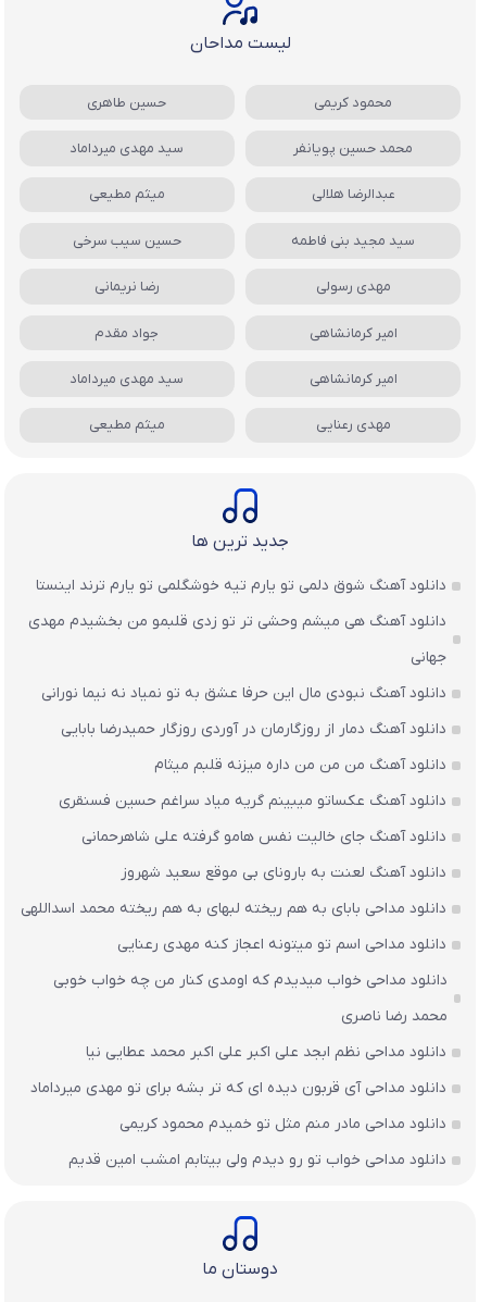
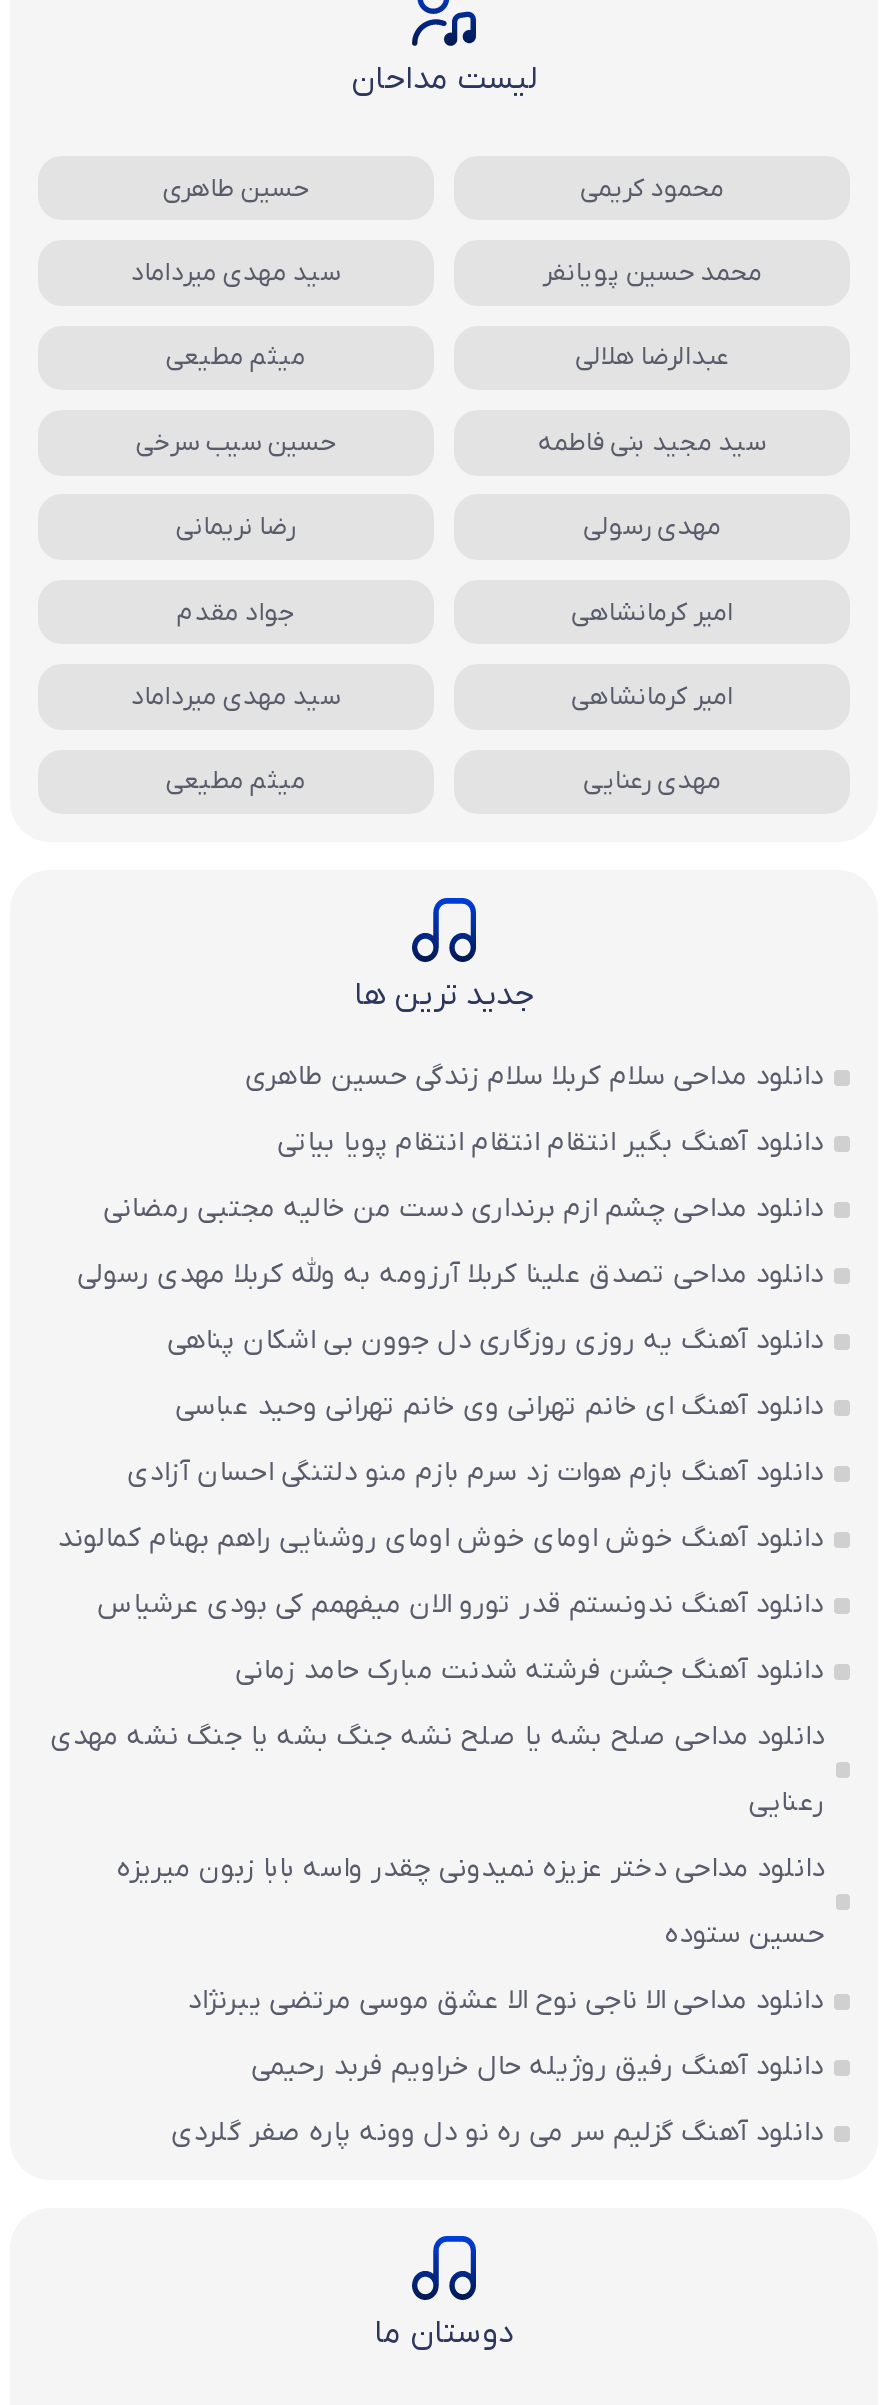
- دانلود آهنگ شوق دلمی تو یارم تیه خوشگلمی تو یارم ترند اینستا
+ دانلود مداحی سلام کربلا سلام زندگی حسین طاهری

- دانلود آهنگ هی میشم وحشی تر تو زدی قلبمو من بخشیدم مهدی
+ دانلود آهنگ بگیر انتقام انتقام انتقام پویا بیاتی

- جهانی
+ دانلود مداحی چشم ازم برنداری دست من خالیه مجتبی رمضانی

- دانلود آهنگ نبودی مال این حرفا عشق به تو نمیاد نه نیما نورانی
+ دانلود مداحی تصدق علینا کربلا آرزومه به ولله کربلا مهدی رسولی

- دانلود آهنگ دمار از روزگارمان در آوردی روزگار حمیدرضا بابایی
+ دانلود آهنگ یه روزی روزگاری دل جوون بی اشکان پناهی

- دانلود آهنگ من من من داره میزنه قلبم میثام
+ دانلود آهنگ ای خانم تهرانی وی خانم تهرانی وحید عباسی

- دانلود آهنگ عکساتو میبینم گریه میاد سراغم حسین فسنقری
+ دانلود آهنگ بازم هوات زد سرم بازم منو دلتنگی احسان آزادی

- دانلود آهنگ جای خالیت نفس هامو گرفته علی شاهرحمانی
+ دانلود آهنگ خوش اومای خوش اومای روشنایی راهم بهنام کمالوند

- دانلود آهنگ لعنت به بارونای بی‌ موقع سعید شهروز
+ دانلود آهنگ ندونستم قدر تورو الان میفهمم کی بودی عرشیاس

- دانلود مداحی بابای به هم ریخته لبهای به هم ریخته محمد اسداللهی
+ دانلود آهنگ جشن فرشته شدنت مبارک حامد زمانی

- دانلود مداحی اسم تو میتونه اعجاز کنه مهدی رعنایی
+ دانلود مداحی صلح بشه یا صلح نشه جنگ بشه یا جنگ نشه مهدی

- دانلود مداحی خواب میدیدم که اومدی کنار من چه خواب خوبی
+ رعنایی

- محمد رضا ناصری
+ دانلود مداحی دختر عزیزه نمیدونی چقدر واسه بابا زبون میریزه

- دانلود مداحی نظم ابجد علی اکبر علی اکبر محمد عطایی نیا
+ حسین ستوده

- دانلود مداحی آی قربون دیده ای که تر بشه برای تو مهدی میرداماد
+ دانلود مداحی الا ناجی نوح الا عشق موسی مرتضی یبرنژاد

- دانلود مداحی مادر منم مثل تو خمیدم محمود کریمی
+ دانلود آهنگ رفیق روژیله حال خراویم فربد رحیمی

- دانلود مداحی خواب تو رو دیدم ولی بیتابم امشب امین قدیم
+ دانلود آهنگ گزلیم سر می ره نو دل وونه پاره صفر گلردی
